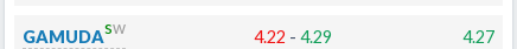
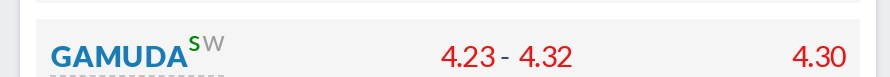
- 4.22 - 4.29
+ 4.23 - 4.32

- 4.27
+ 4.30
